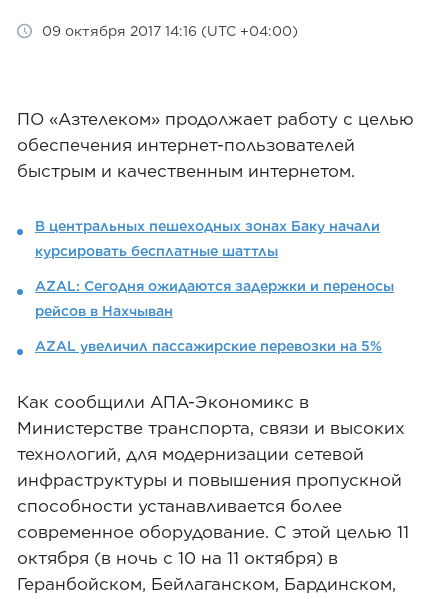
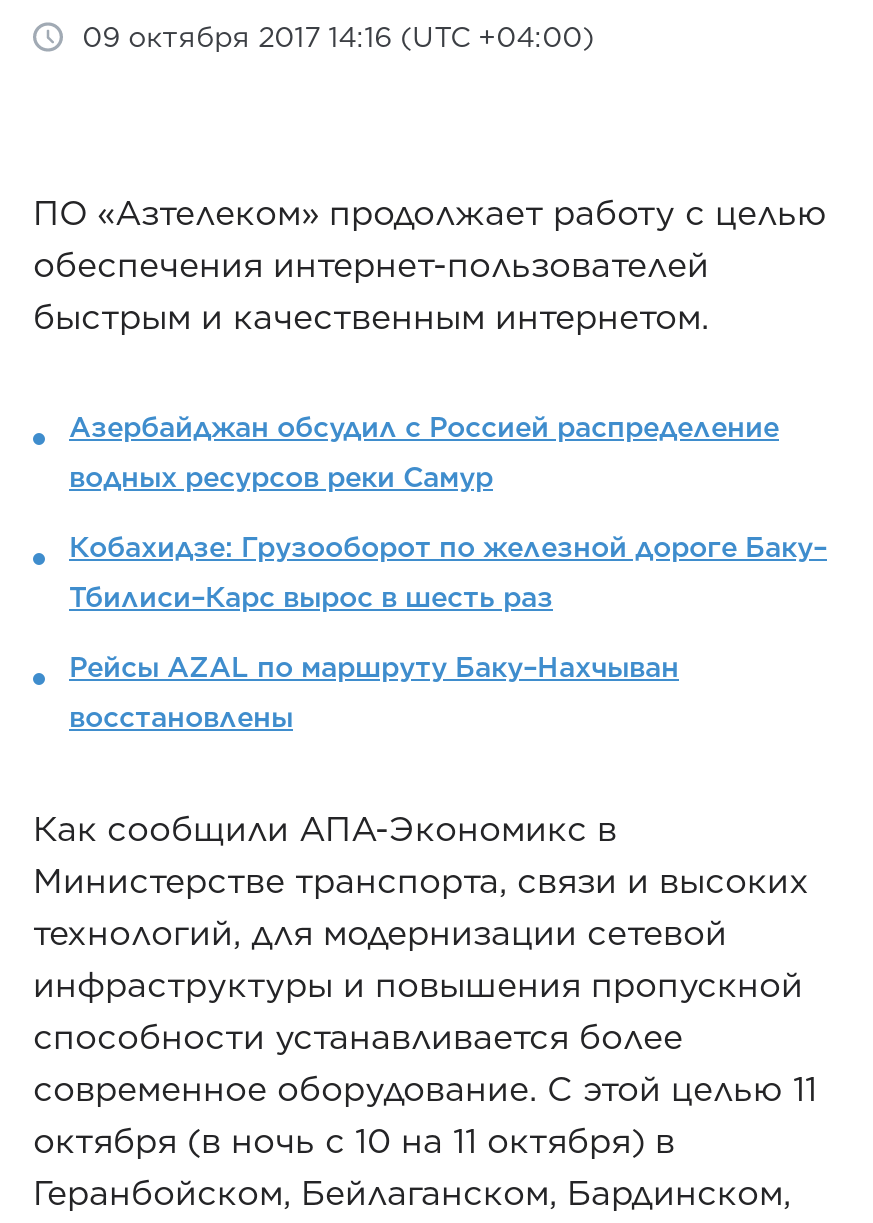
- В центральных пешеходных зонах Баку начали
- курсировать бесплатные шаттлы
- AZAL: Сегодня ожидаются задержки и переносы
- рейсов в Нахчыван
- AZAL увеличил пассажирские перевозки на 5%
+ Азербайджан обсудил с Россией распределение
+ водных ресурсов реки Самур
+ Кобахидзе: Грузооборот по железной дороге Баку–
+ Тбилиси–Карс вырос в шесть раз
+ Рейсы AZAL по маршруту Баку–Нахчыван
+ восстановлены
